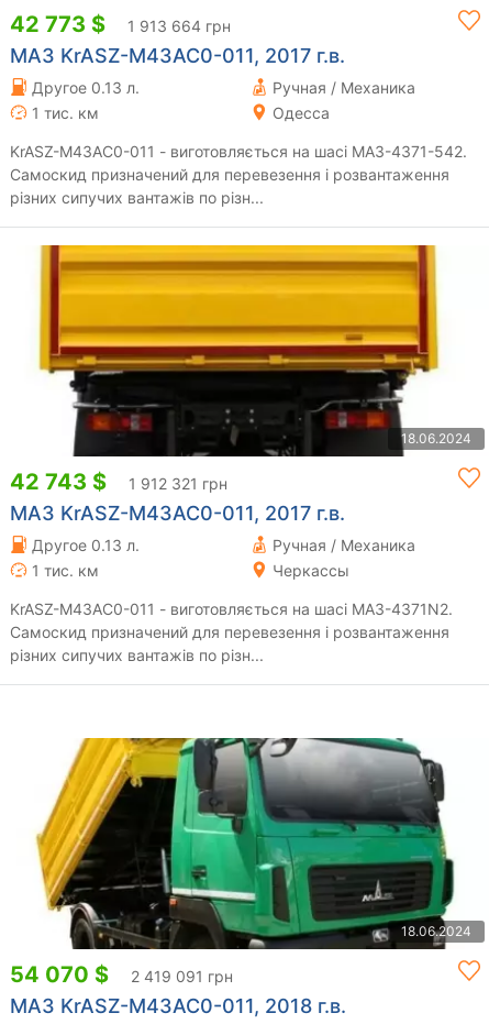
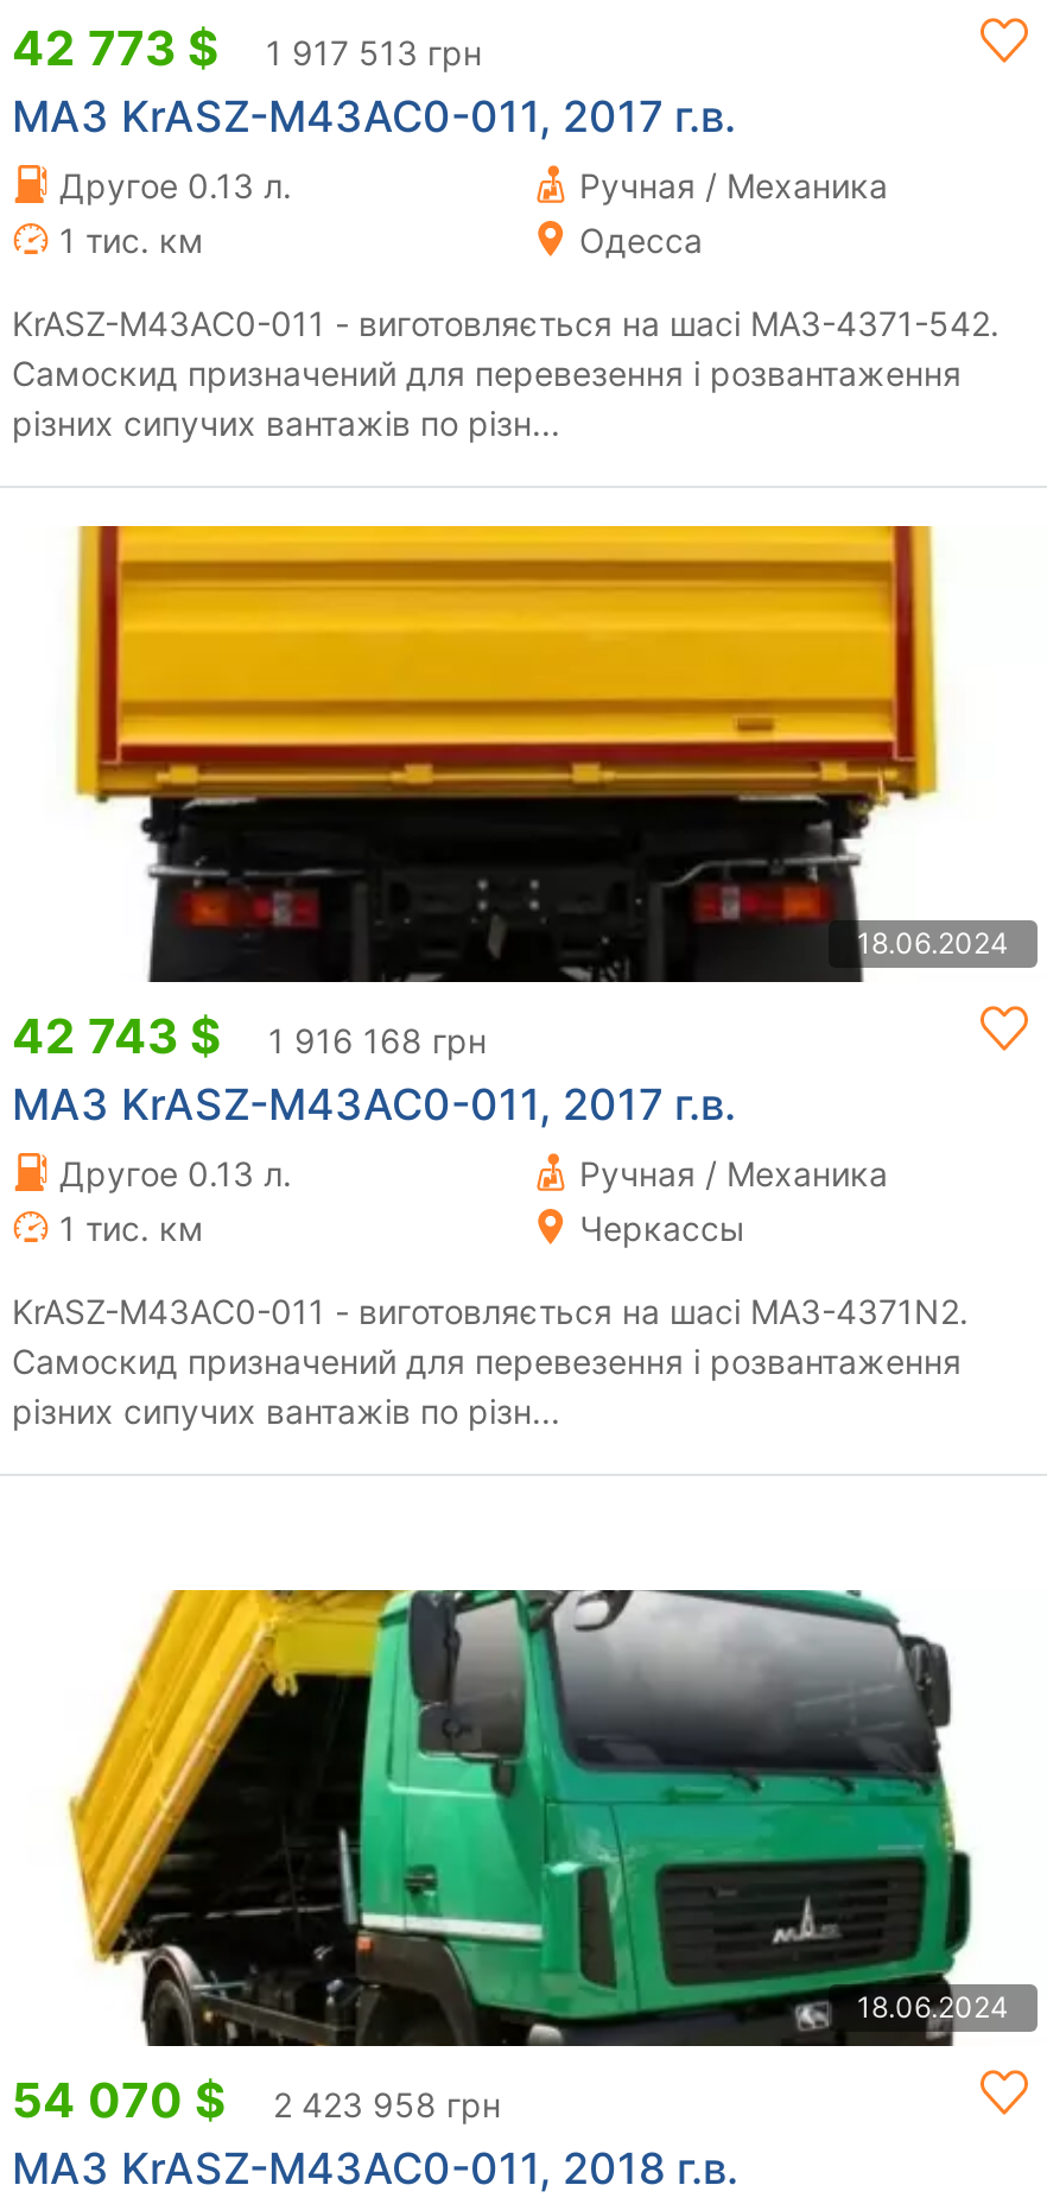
- 42 773 $ 1 913 664 грн
+ 42 773 $ 1 917 513 грн

- 42 743 $ 1 912 321 грн
+ 42 743 $ 1 916 168 грн

- 54 070 $ 2 419 091 грн
+ 54 070 $ 2 423 958 грн
